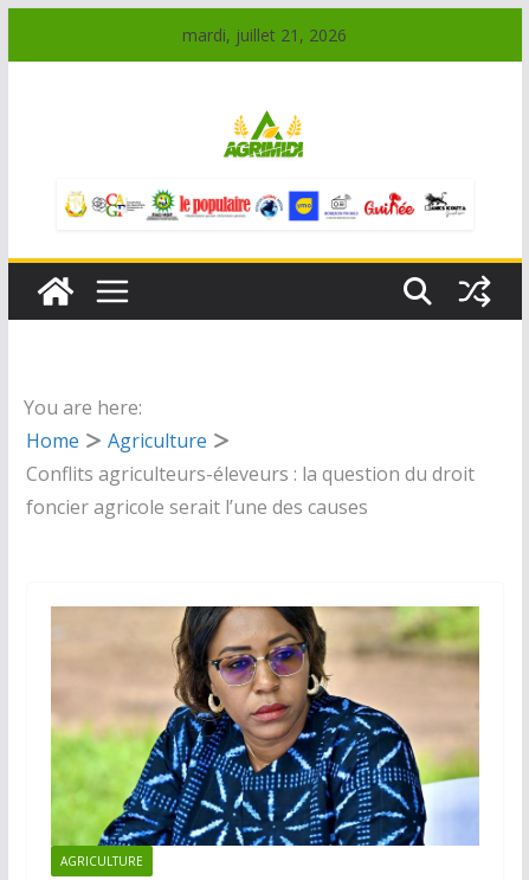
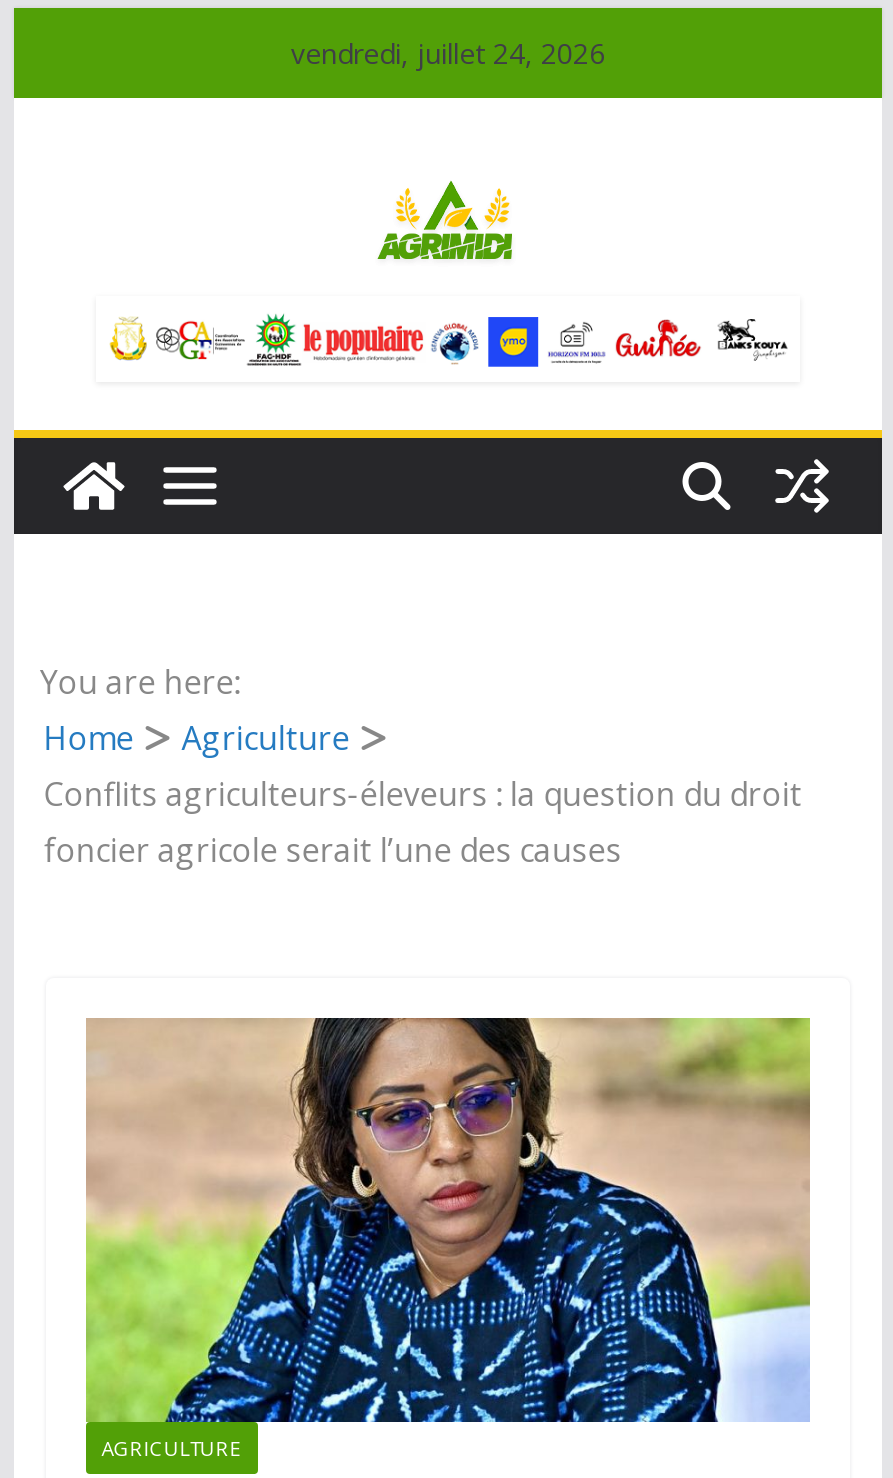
- mardi, juillet 21, 2026
+ vendredi, juillet 24, 2026
